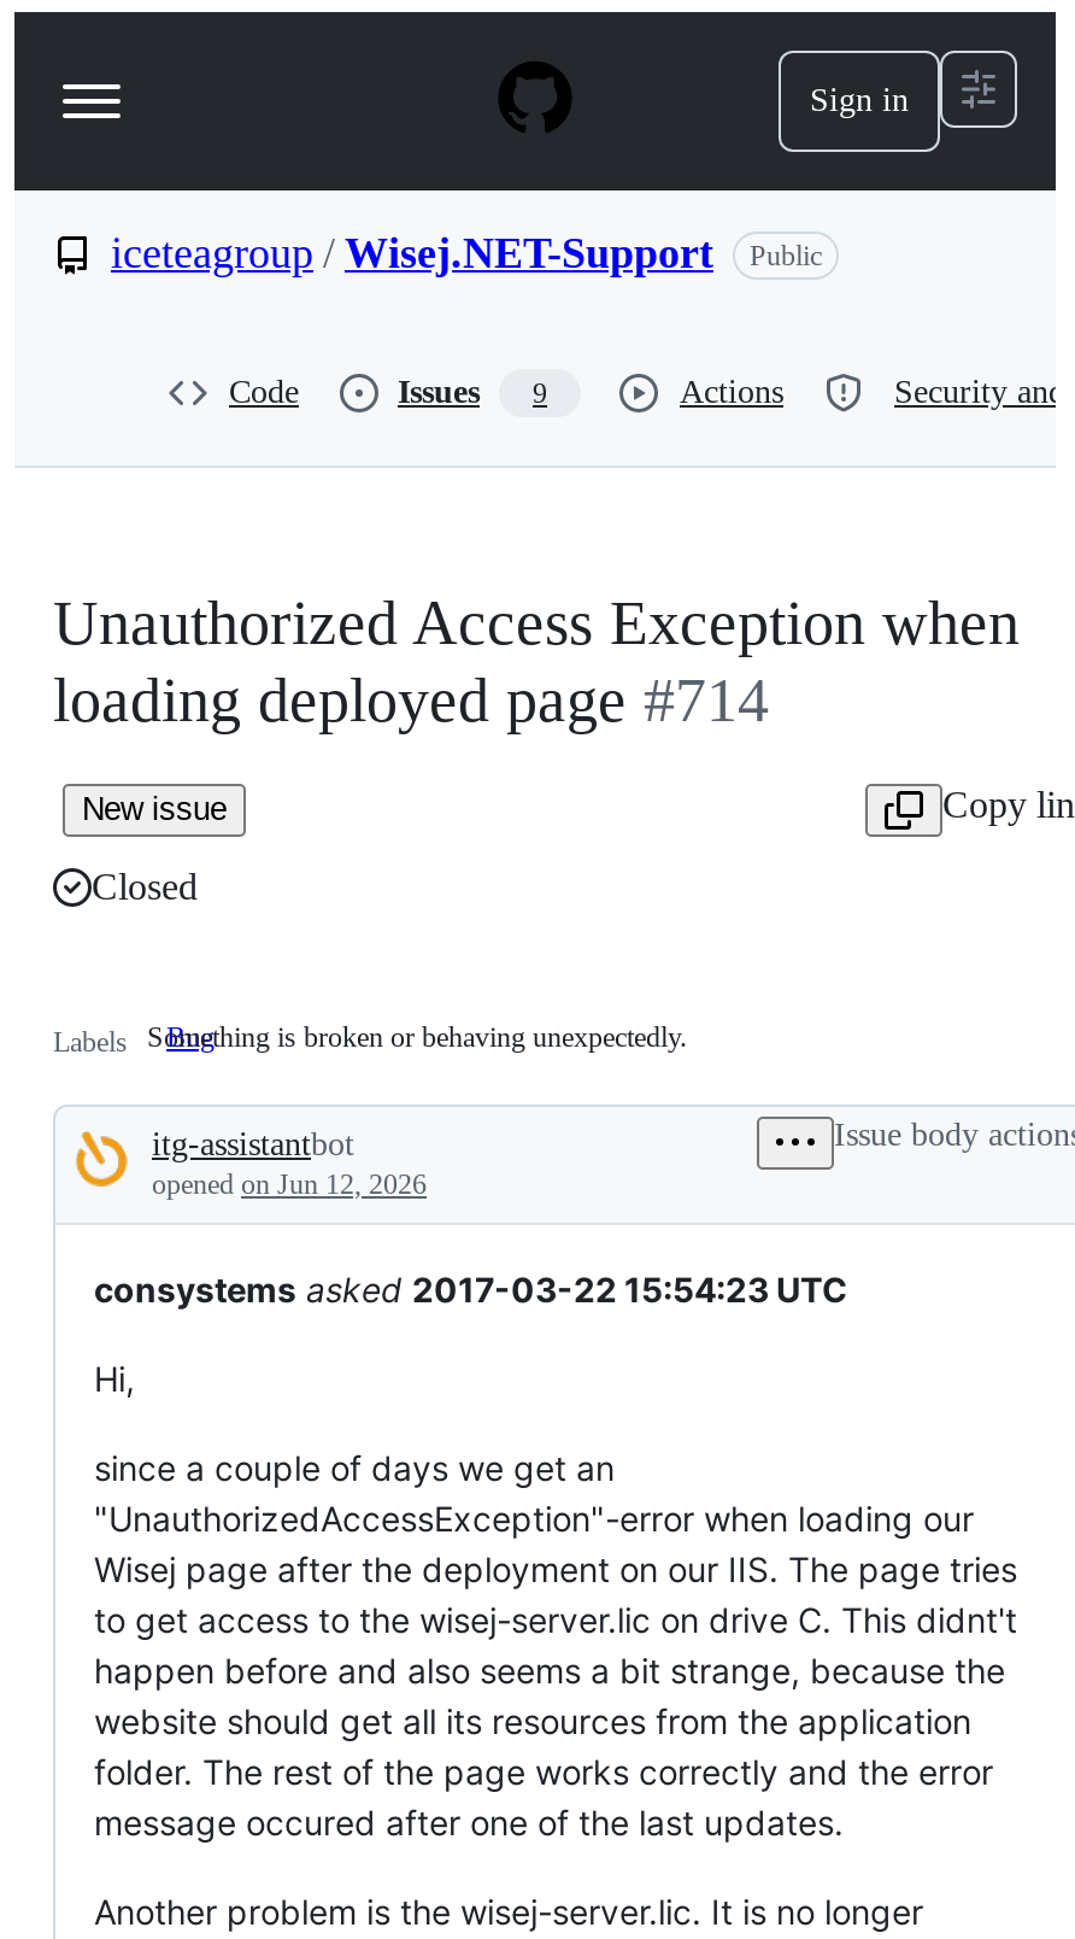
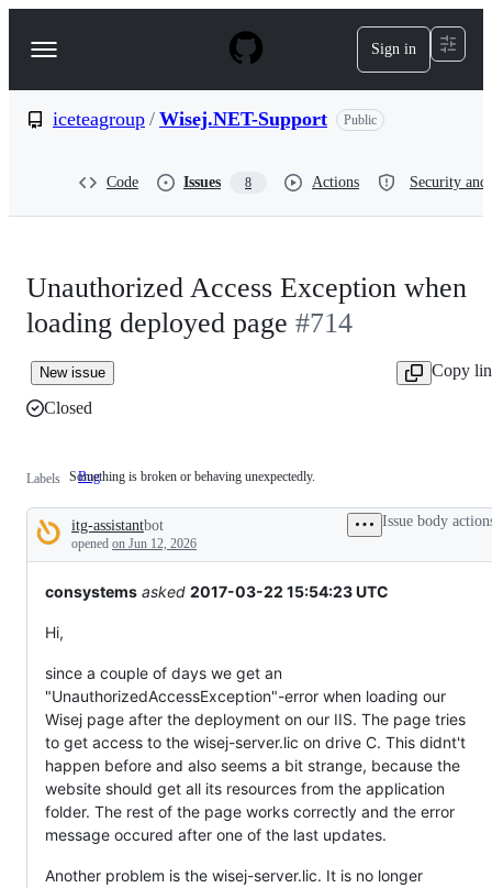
- Issues 9
+ Issues 8
